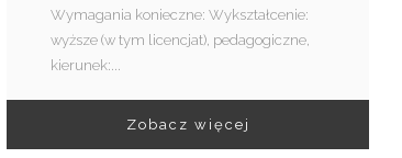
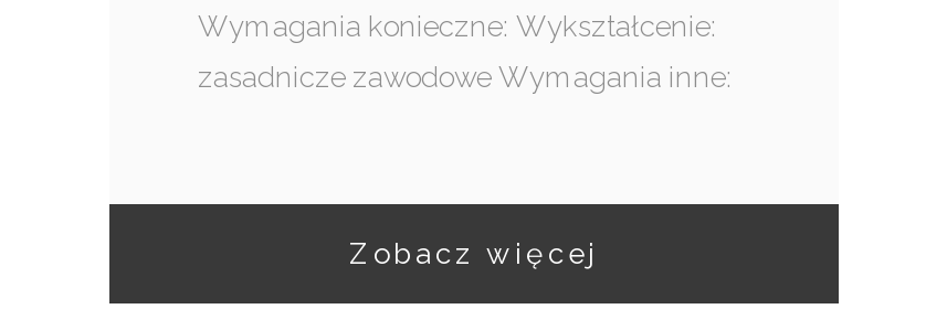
- wyższe (w tym licencjat), pedagogiczne,
- kierunek:...
+ zasadnicze zawodowe Wymagania inne:
